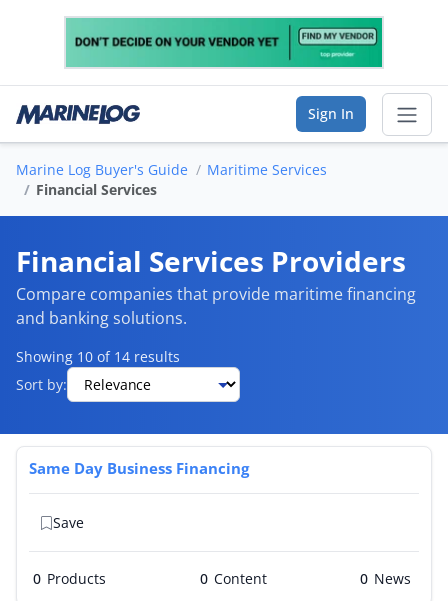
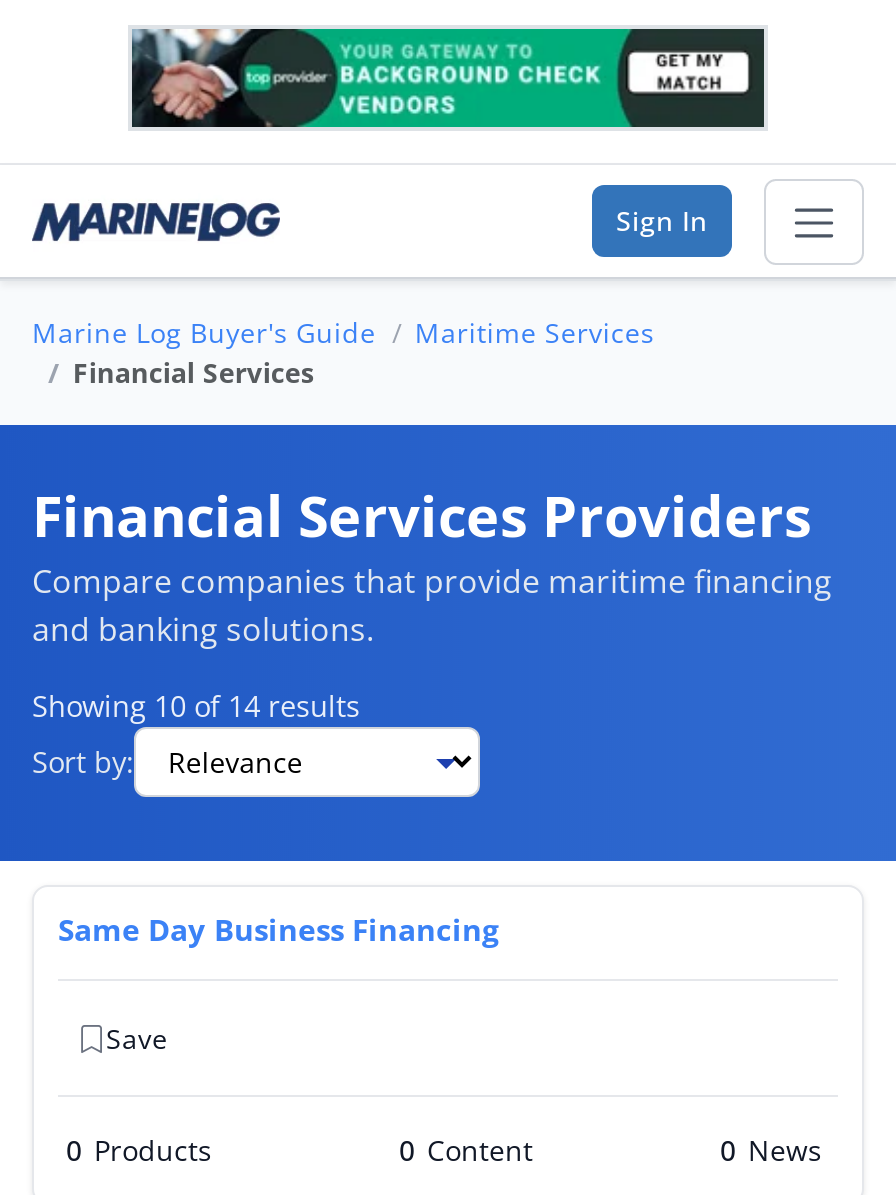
- [image]
+ [image]
